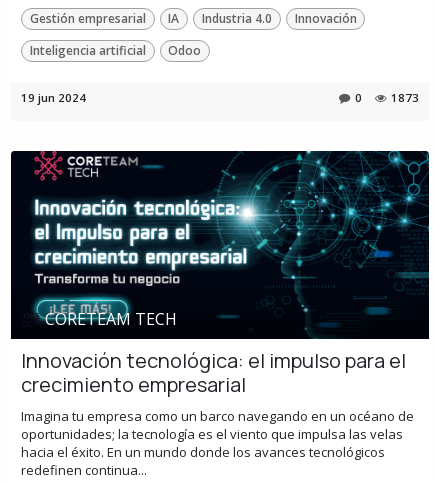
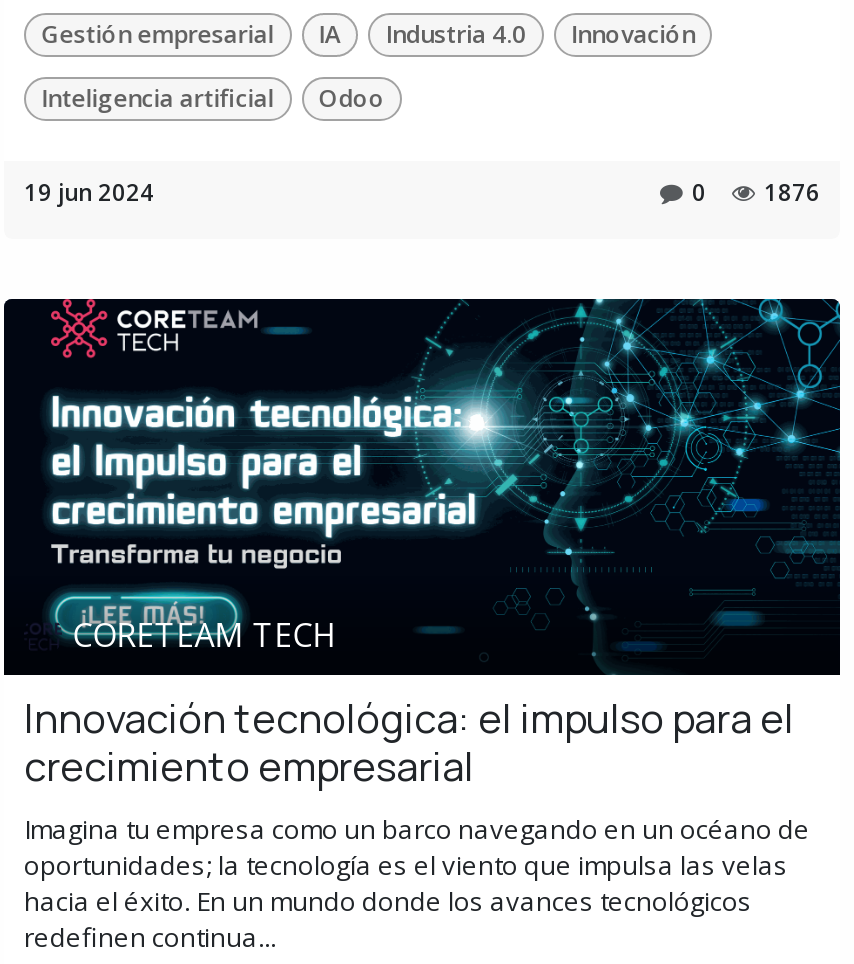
- 0 1873
+ 0 1876
